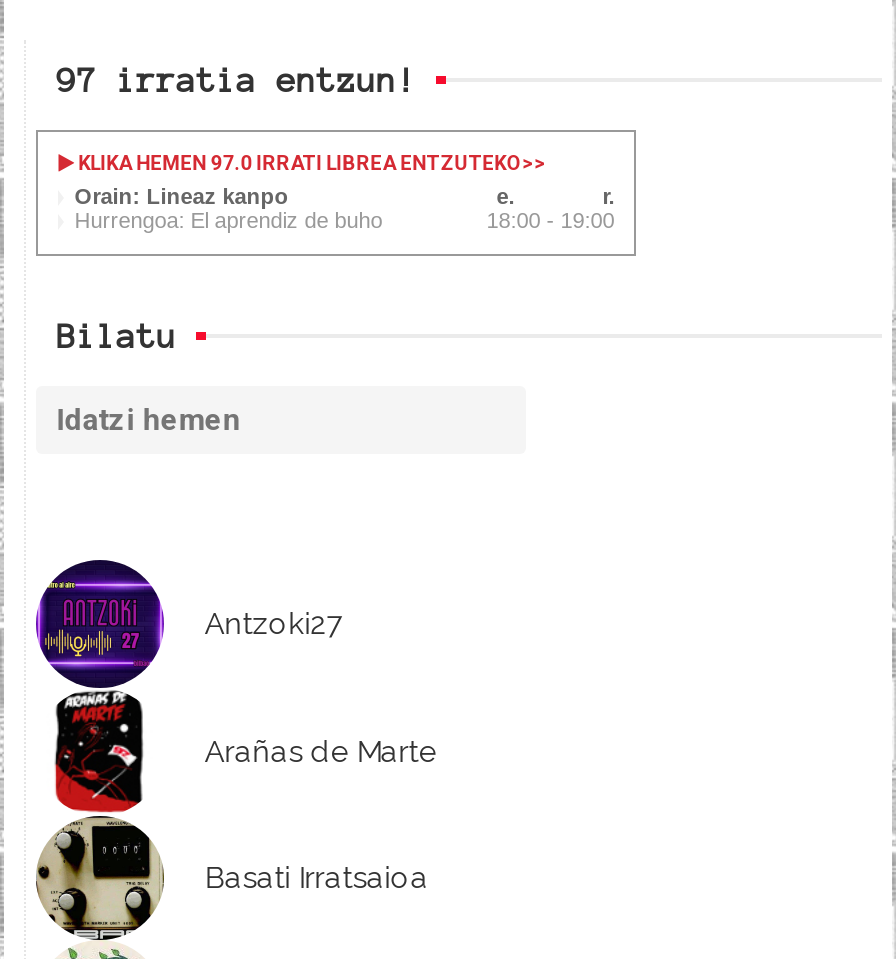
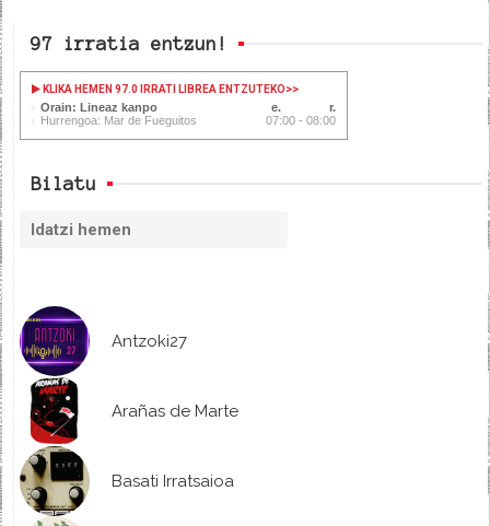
- Hurrengoa: El aprendiz de buho
- 18:00 - 19:00
+ Hurrengoa: Mar de Fueguitos
+ 07:00 - 08:00
